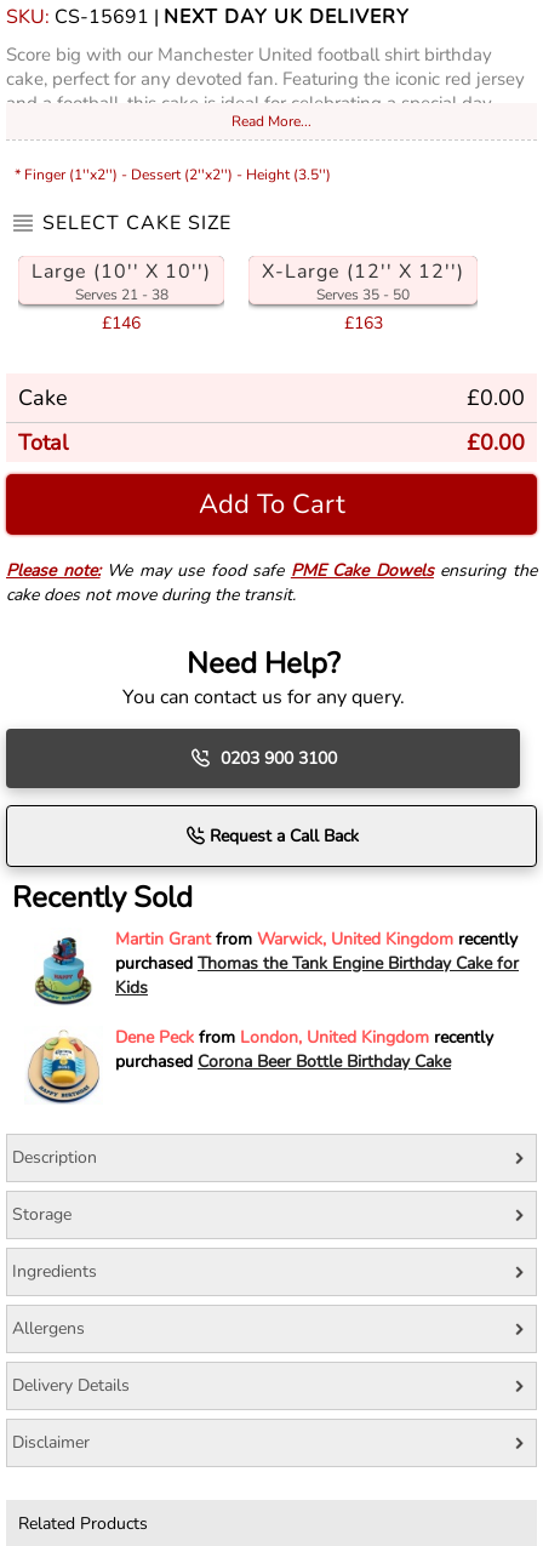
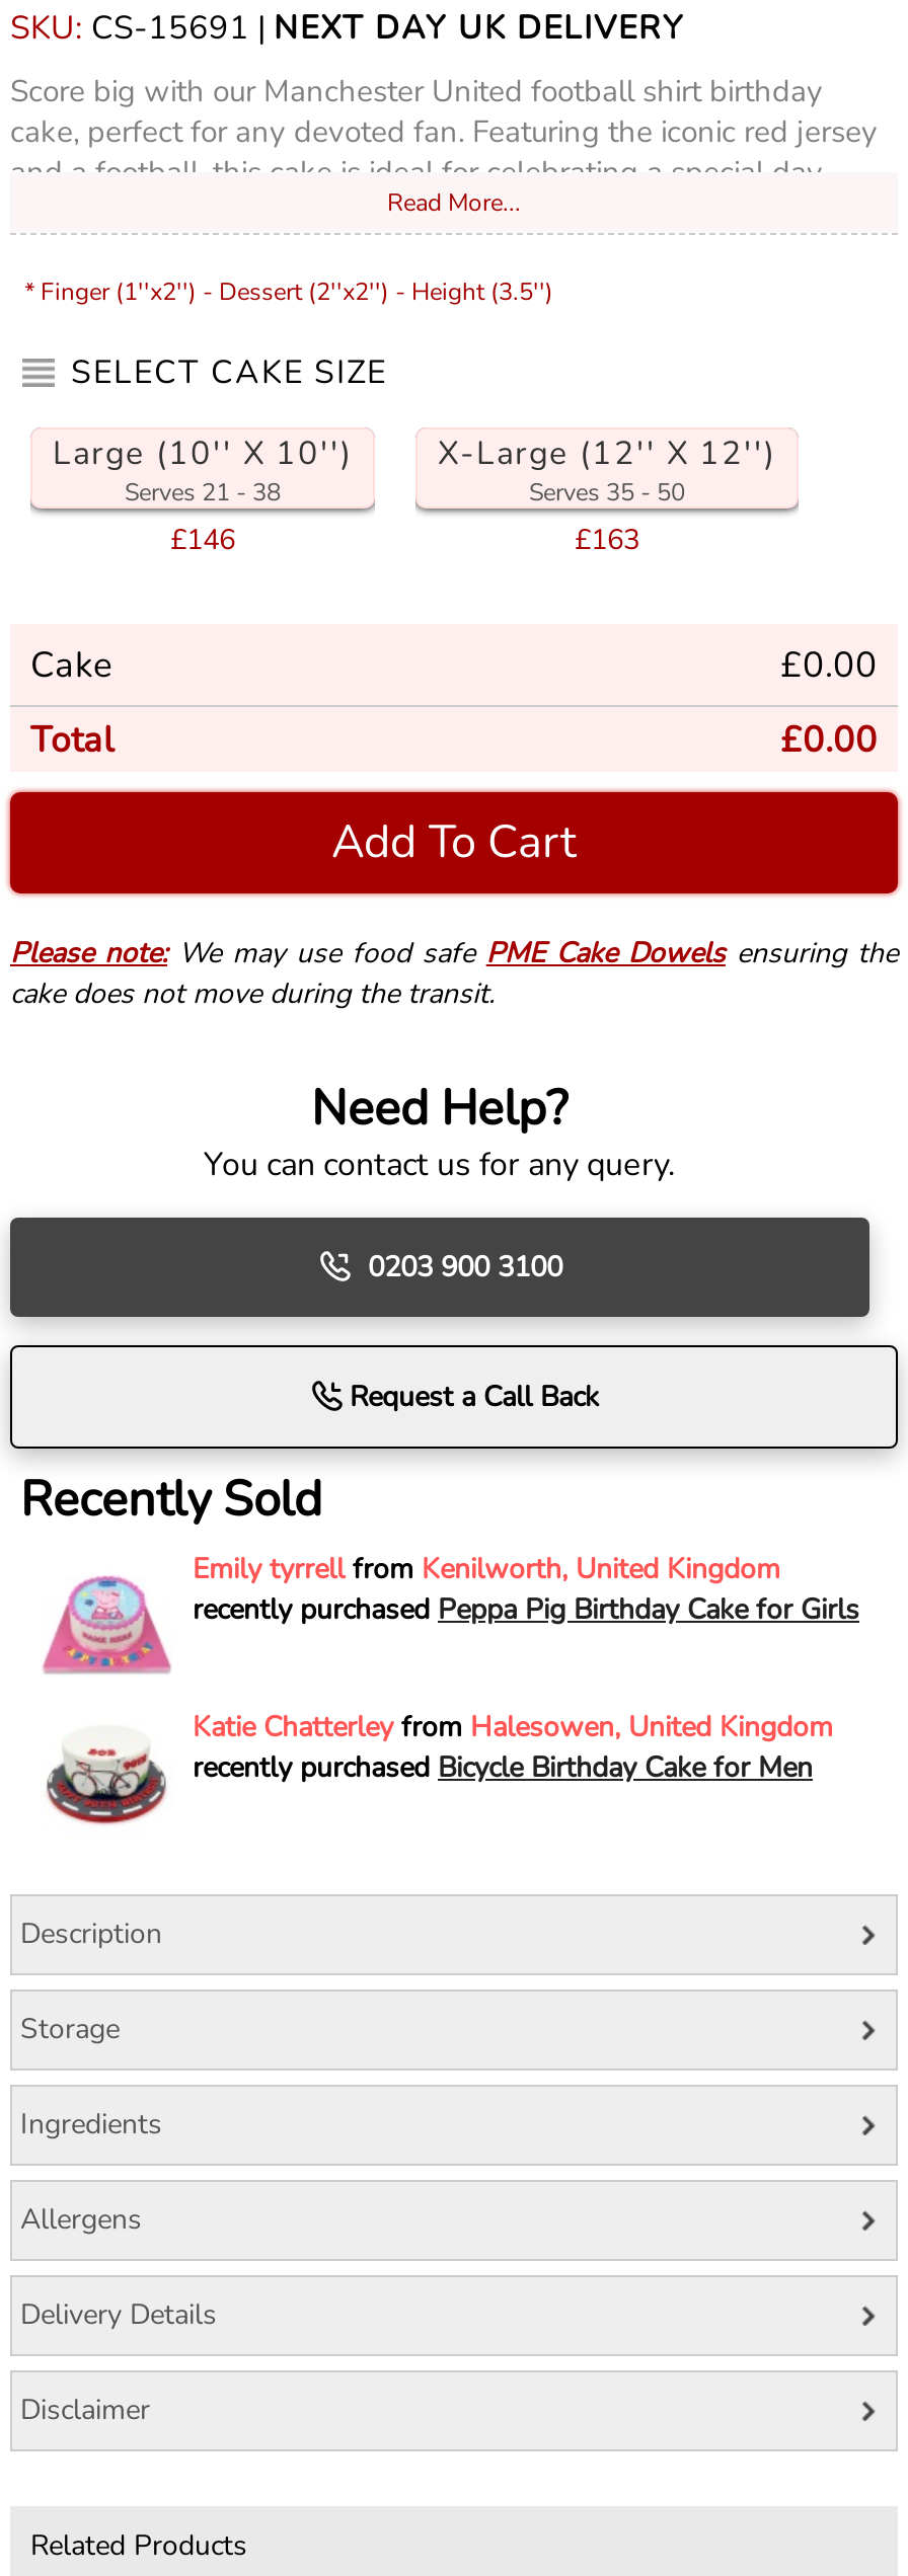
- [image]
- Martin Grant from Warwick, United Kingdom recently
- purchased Thomas the Tank Engine Birthday Cake for
- Kids
+ [image]
+ Emily tyrrell from Kenilworth, United Kingdom
+ recently purchased Peppa Pig Birthday Cake for Girls

- [image]
- Dene Peck from London, United Kingdom recently
- purchased Corona Beer Bottle Birthday Cake
+ [image]
+ Katie Chatterley from Halesowen, United Kingdom
+ recently purchased Bicycle Birthday Cake for Men
